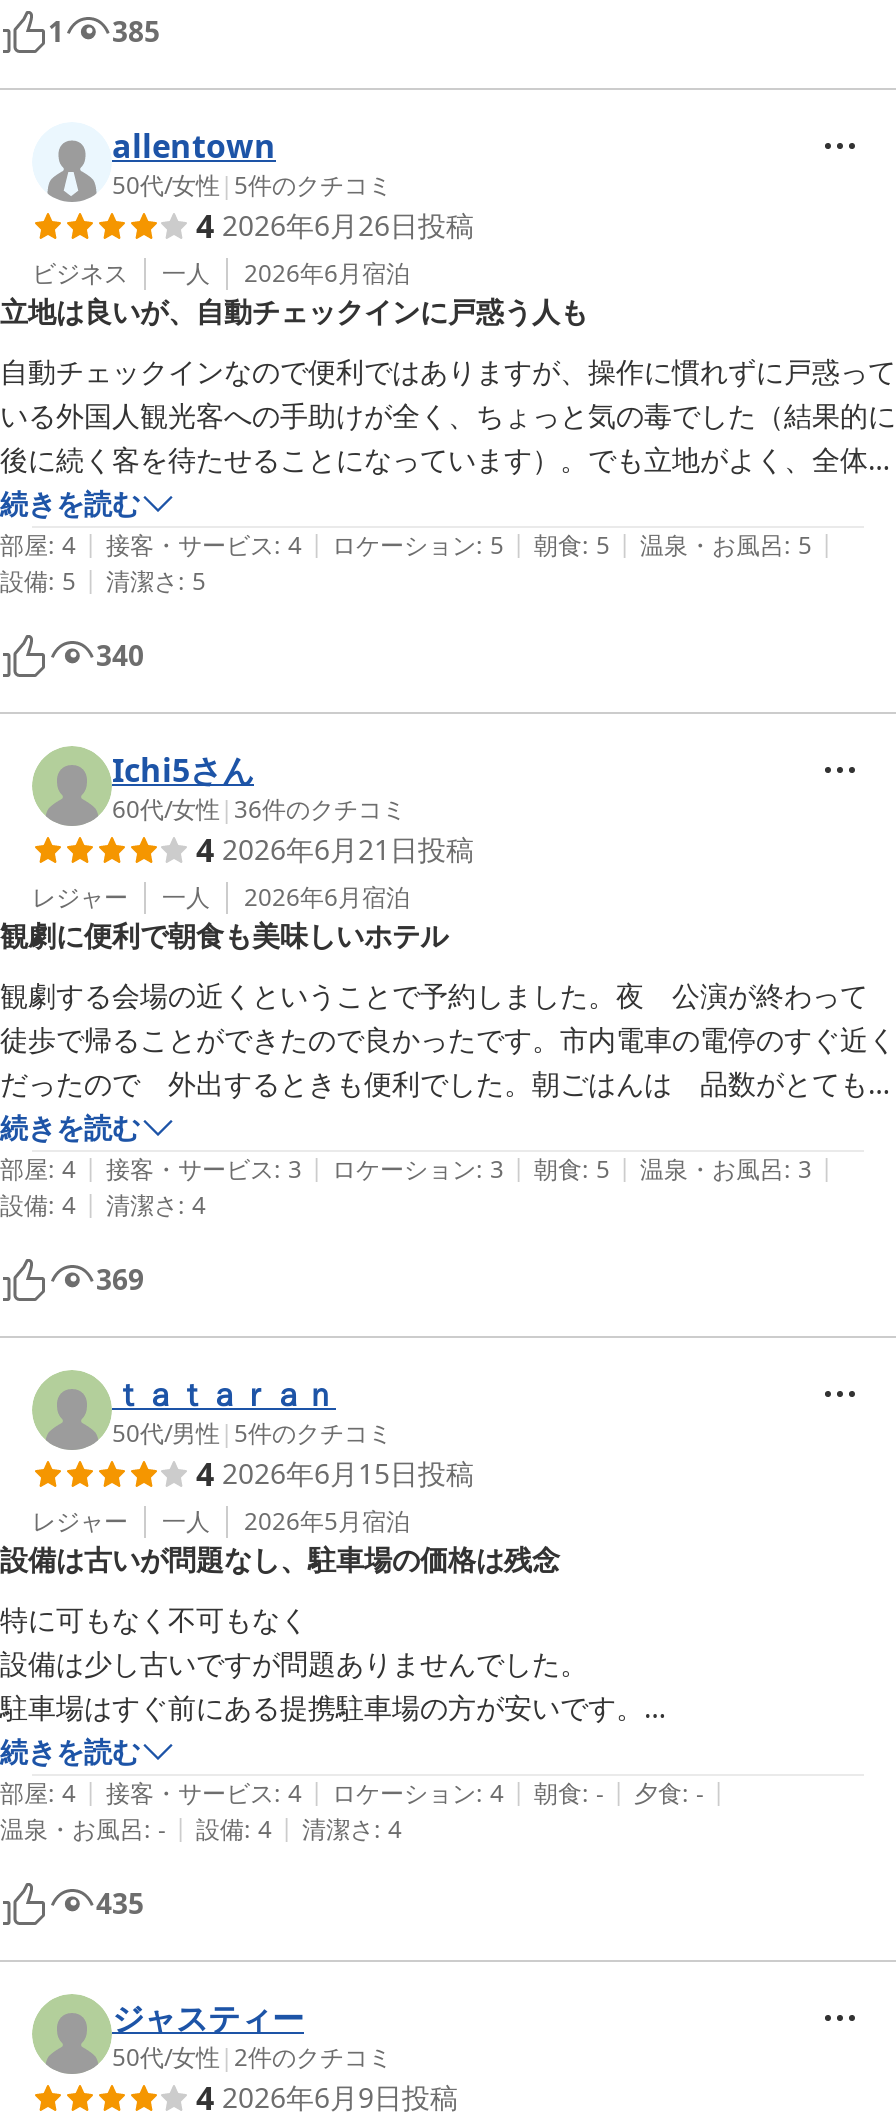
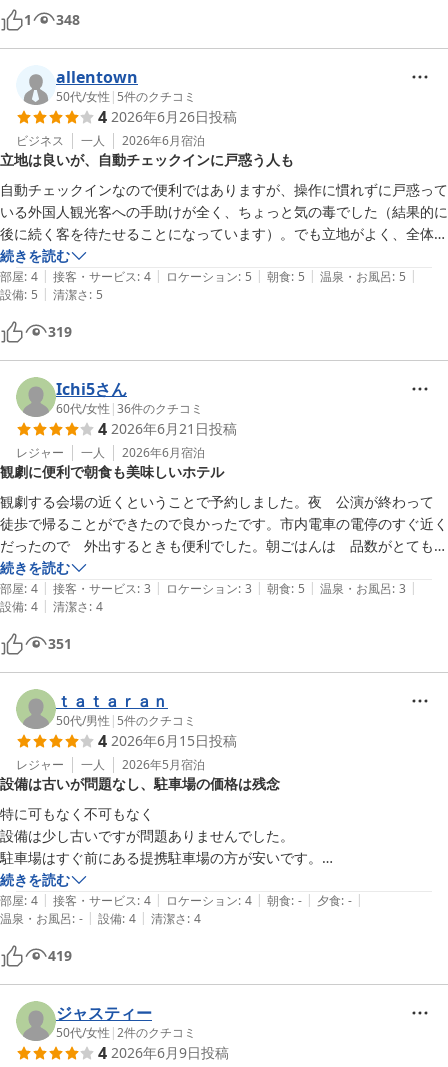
- 1 385
+ 1 348

- 340
+ 319

- 369
+ 351

- 435
+ 419
